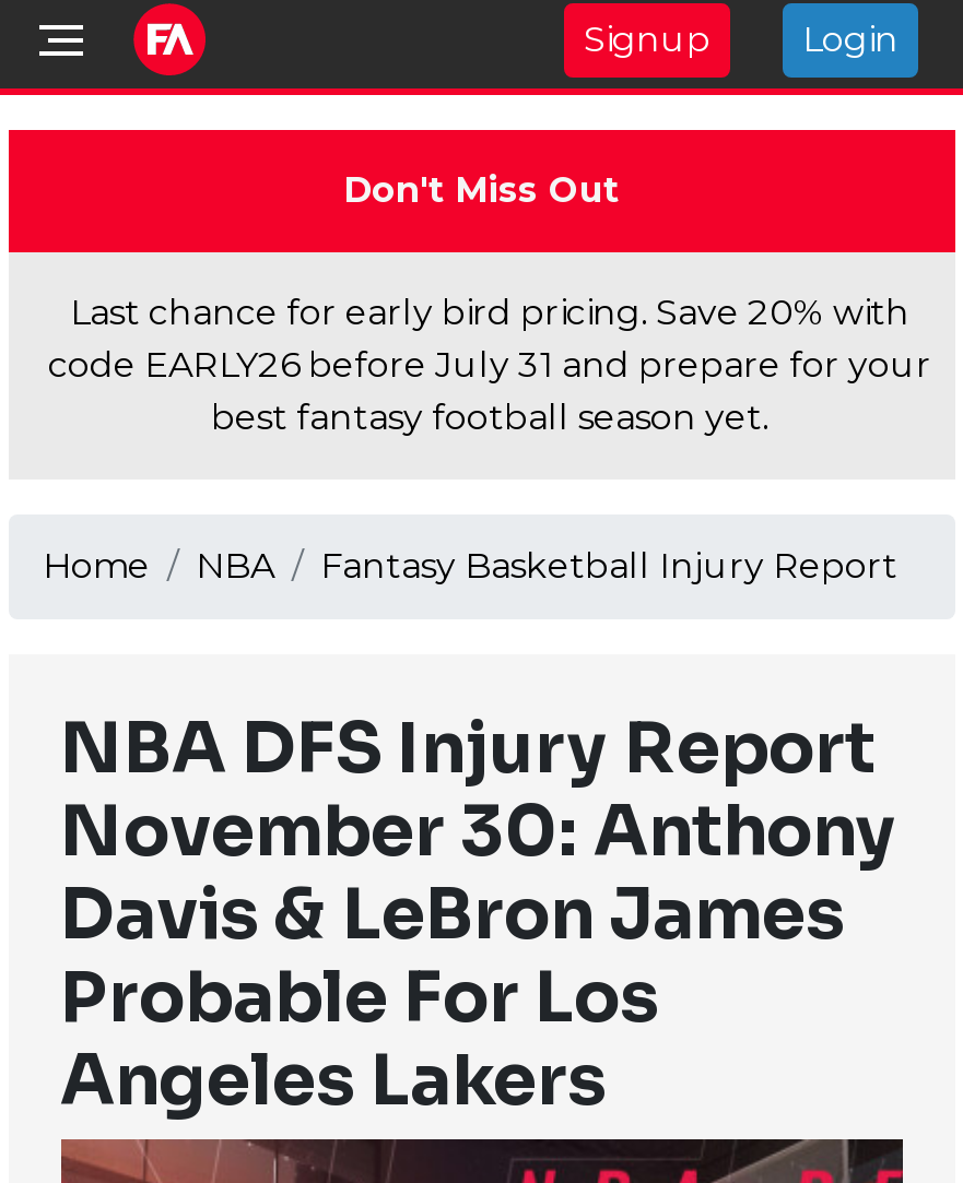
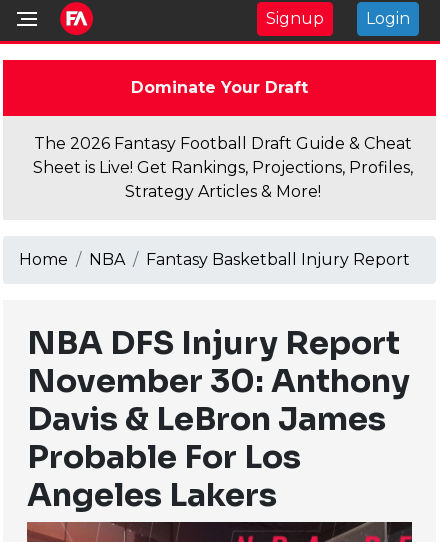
- Don't Miss Out
+ Dominate Your Draft

- Last chance for early bird pricing. Save 20% with
- code EARLY26 before July 31 and prepare for your
- best fantasy football season yet.
+ The 2026 Fantasy Football Draft Guide & Cheat
+ Sheet is Live! Get Rankings, Projections, Profiles,
+ Strategy Articles & More!
